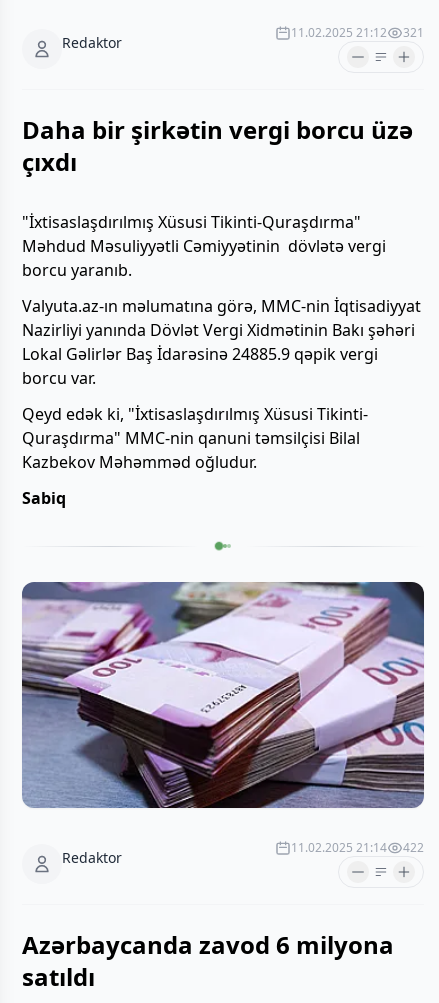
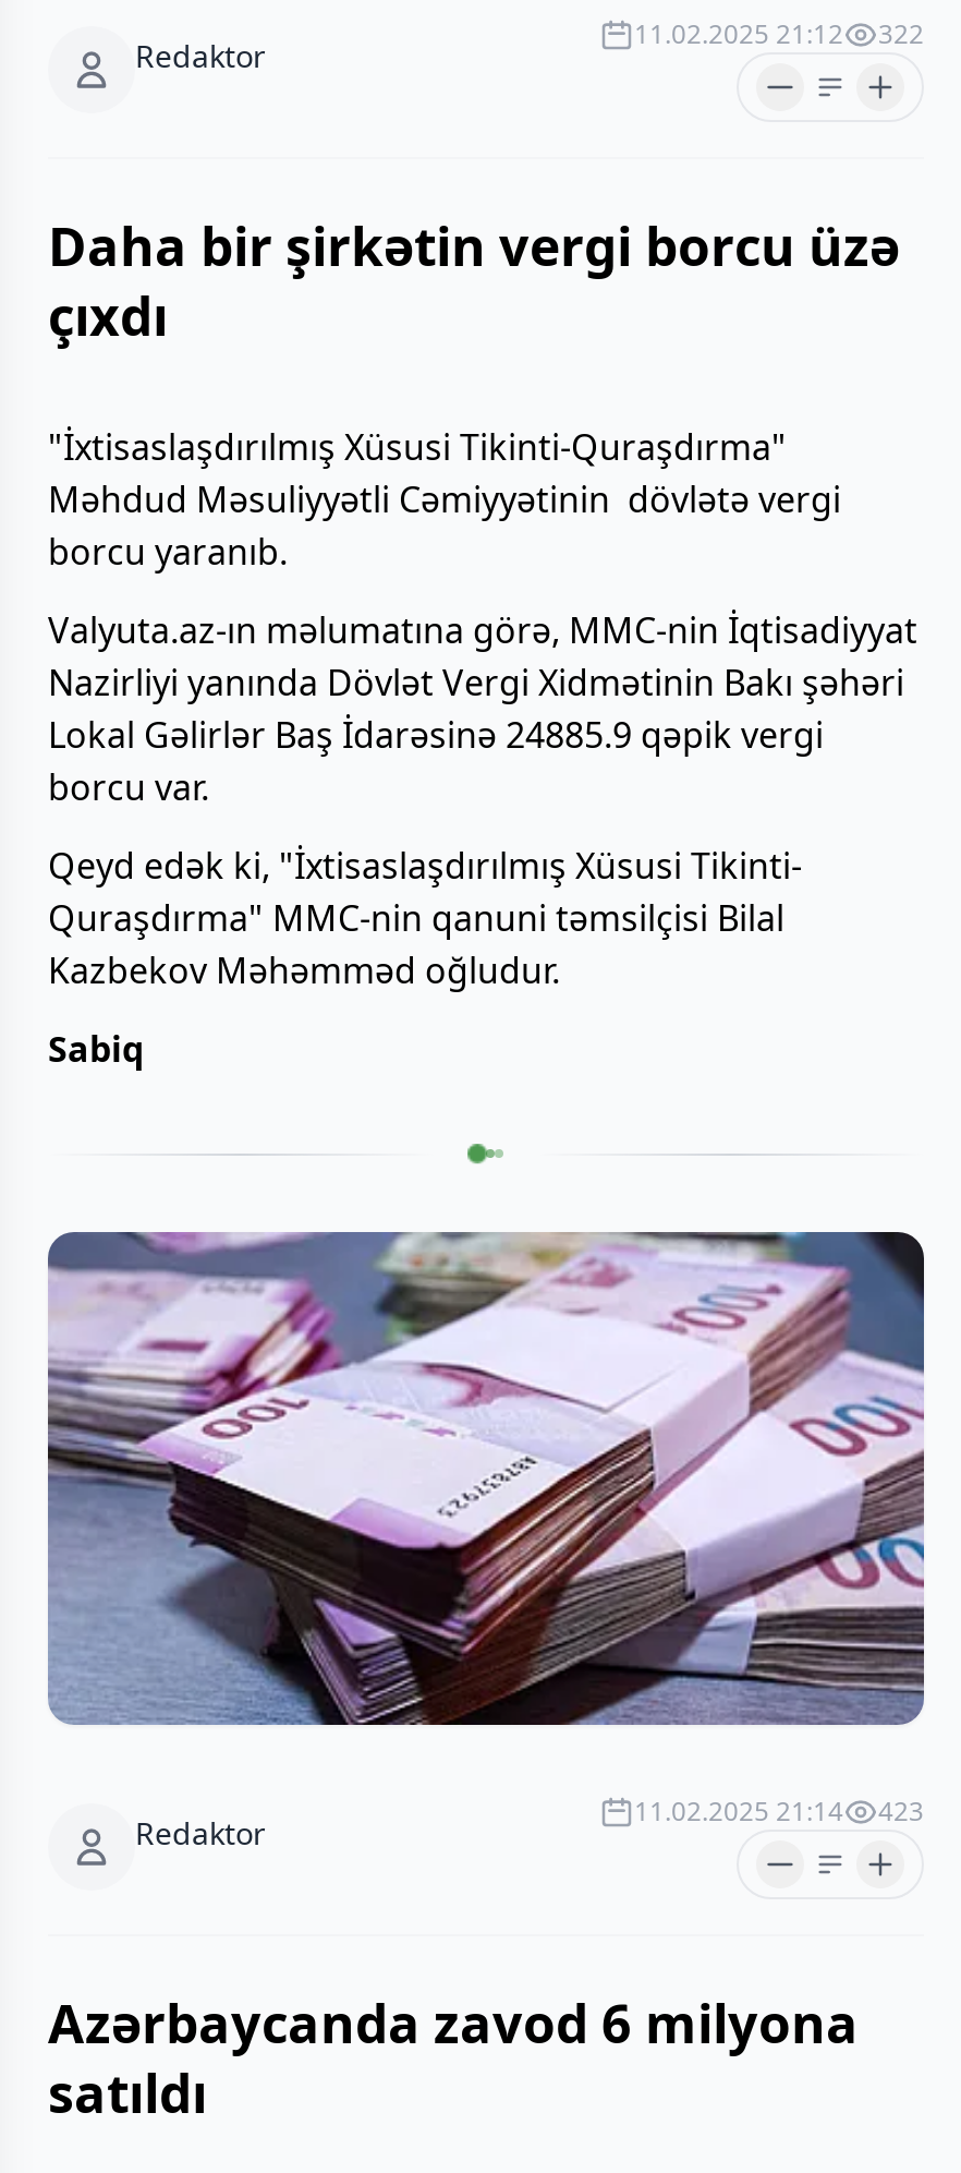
- 11.02.2025 21:12 321
+ 11.02.2025 21:12 322

- 11.02.2025 21:14 422
+ 11.02.2025 21:14 423
